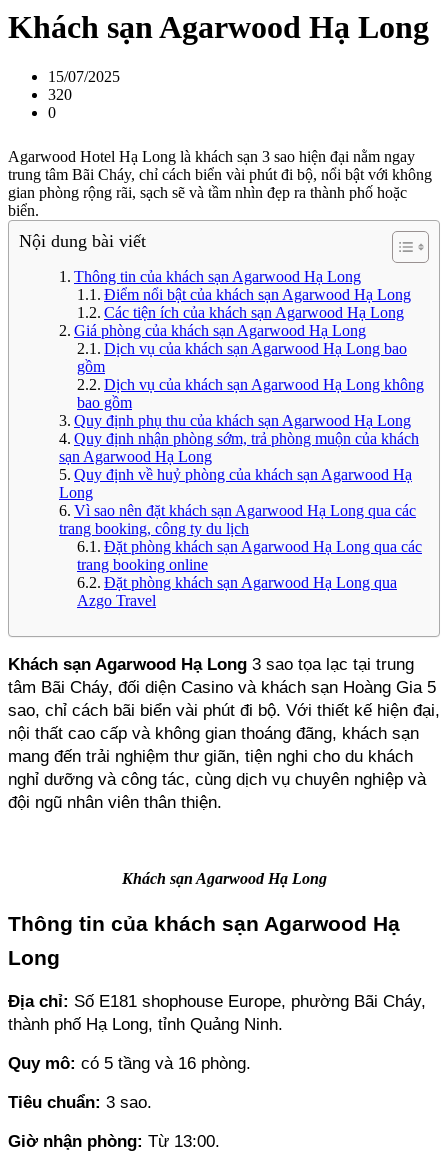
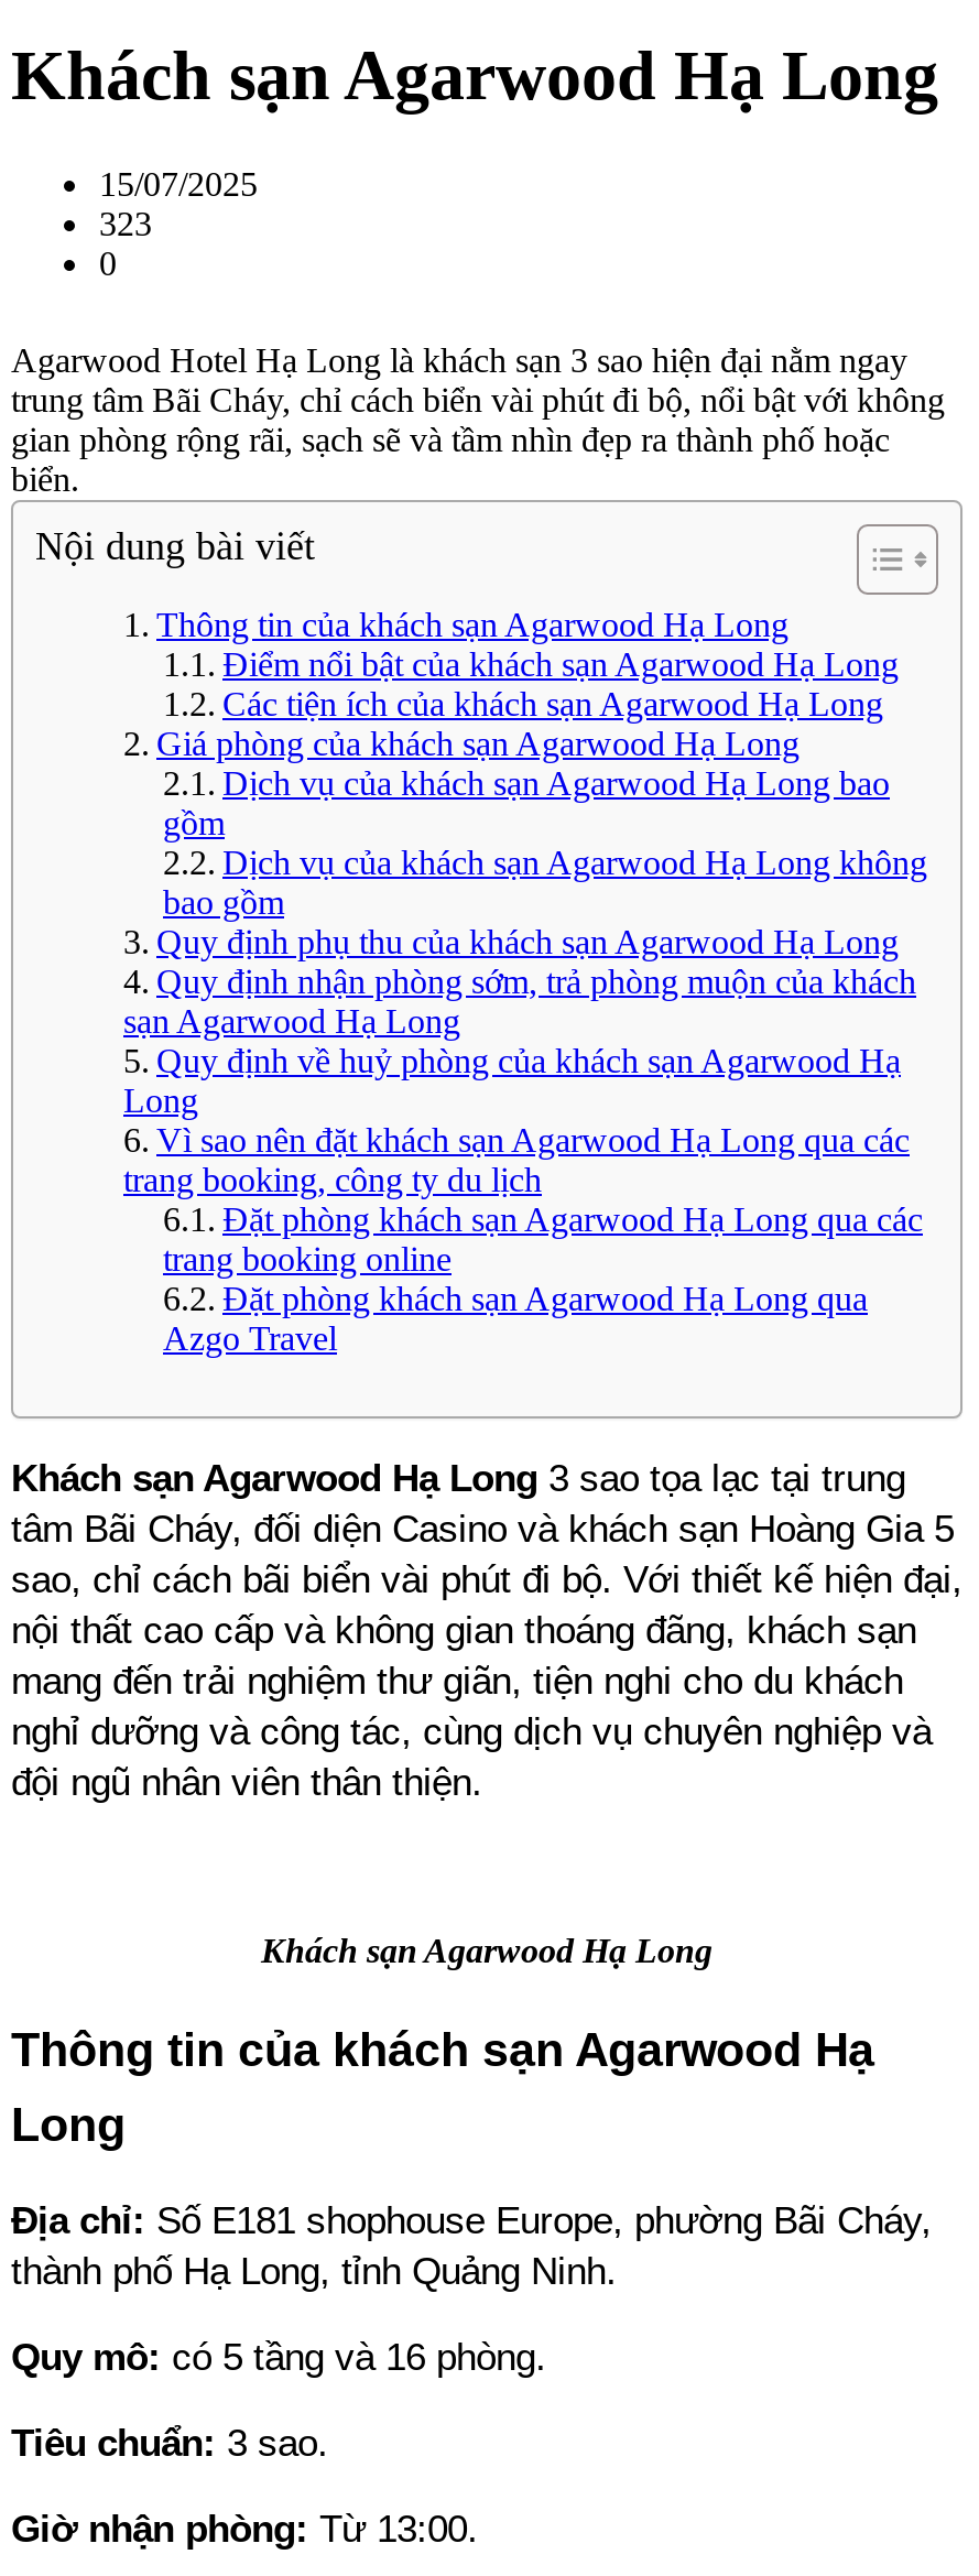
- 320
+ 323
